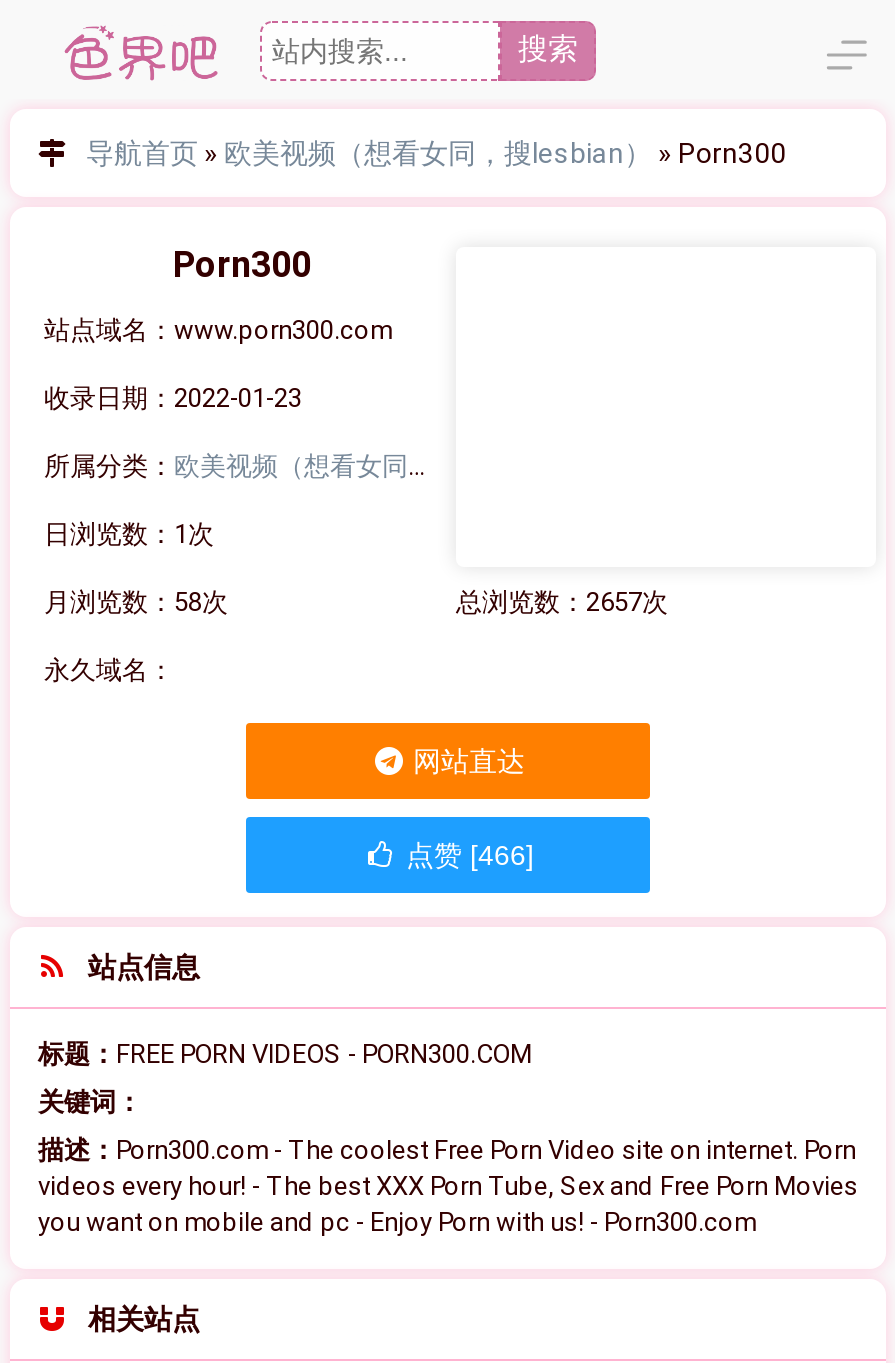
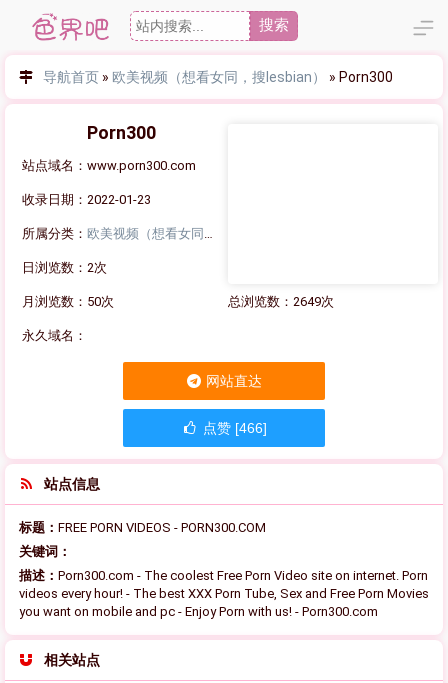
- 日浏览数：1次
+ 日浏览数：2次

- 月浏览数：58次
+ 月浏览数：50次

- 总浏览数：2657次
+ 总浏览数：2649次
